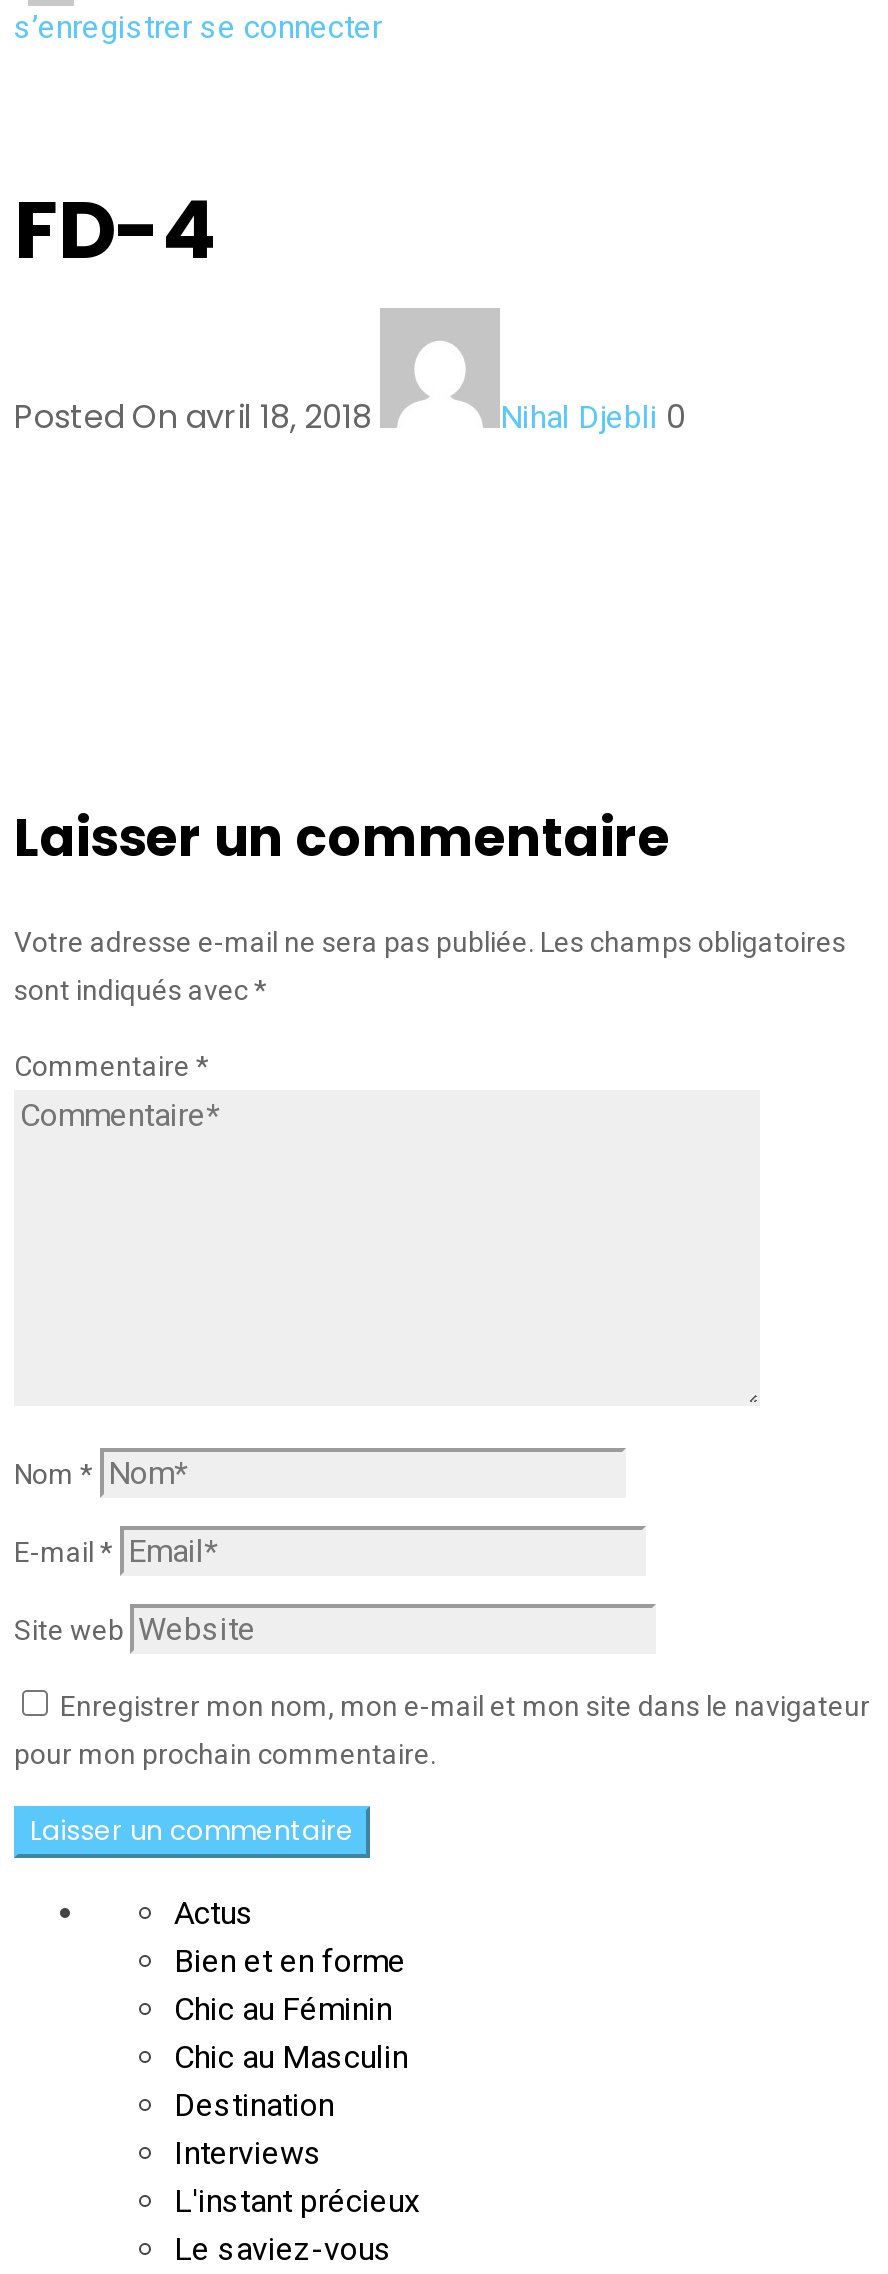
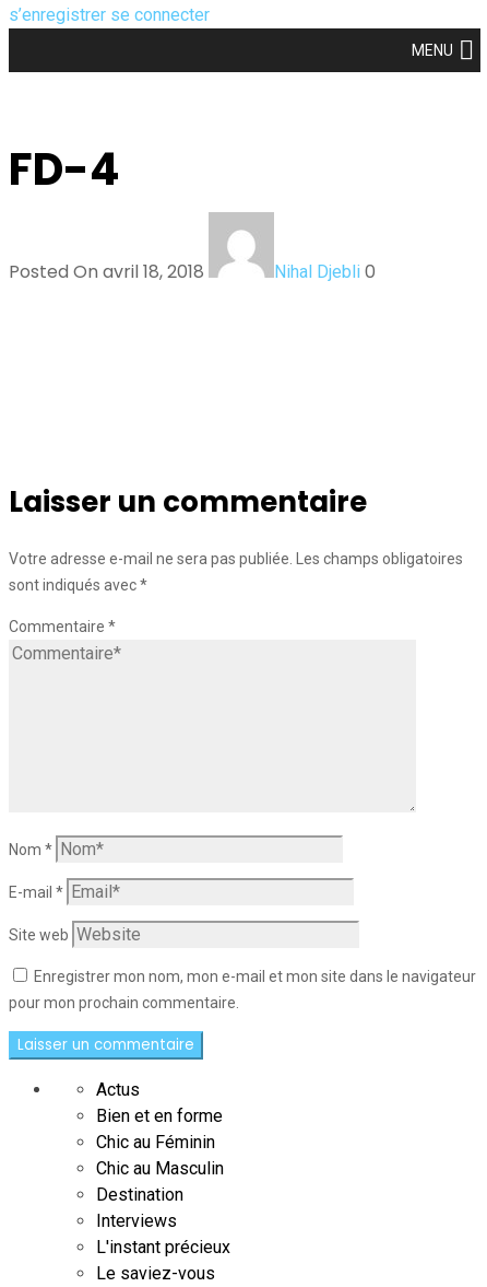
+ MENU
